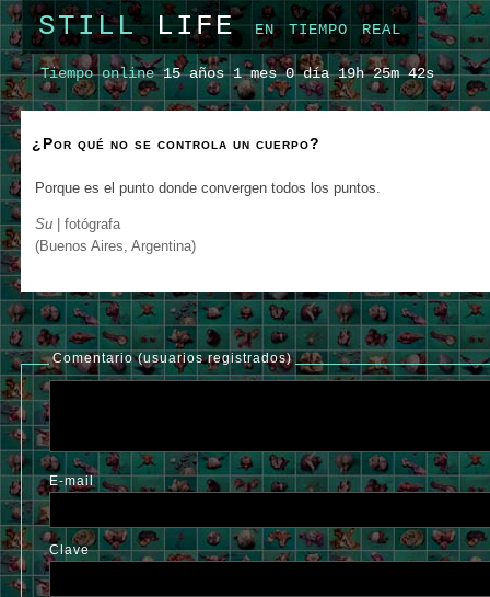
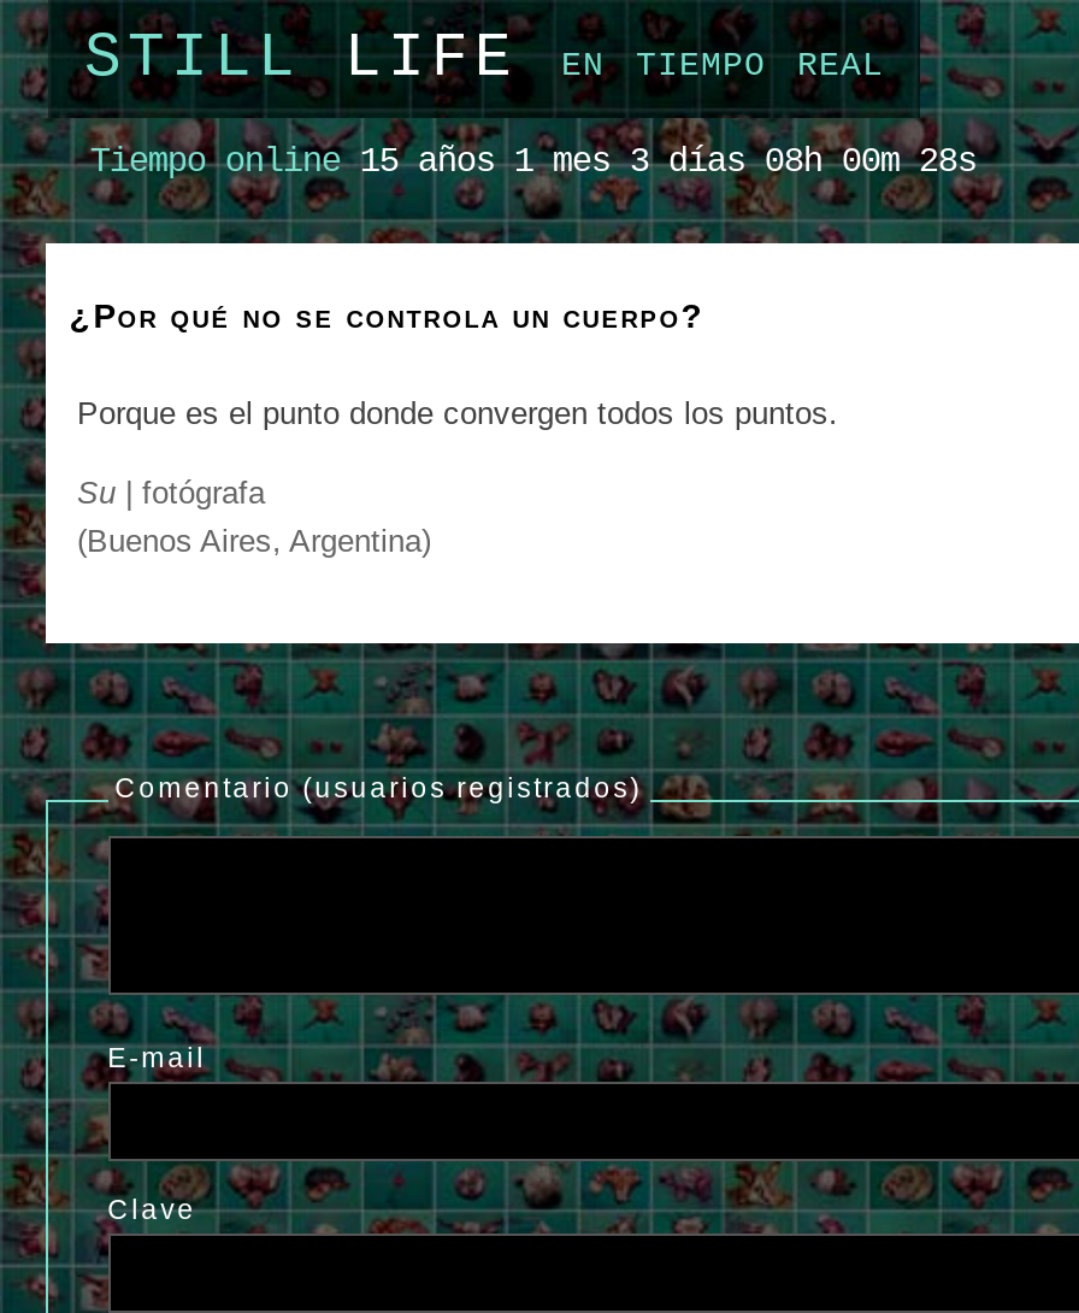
- Tiempo online 15 años 1 mes 0 día 19h 25m 42s
+ Tiempo online 15 años 1 mes 3 días 08h 00m 28s
